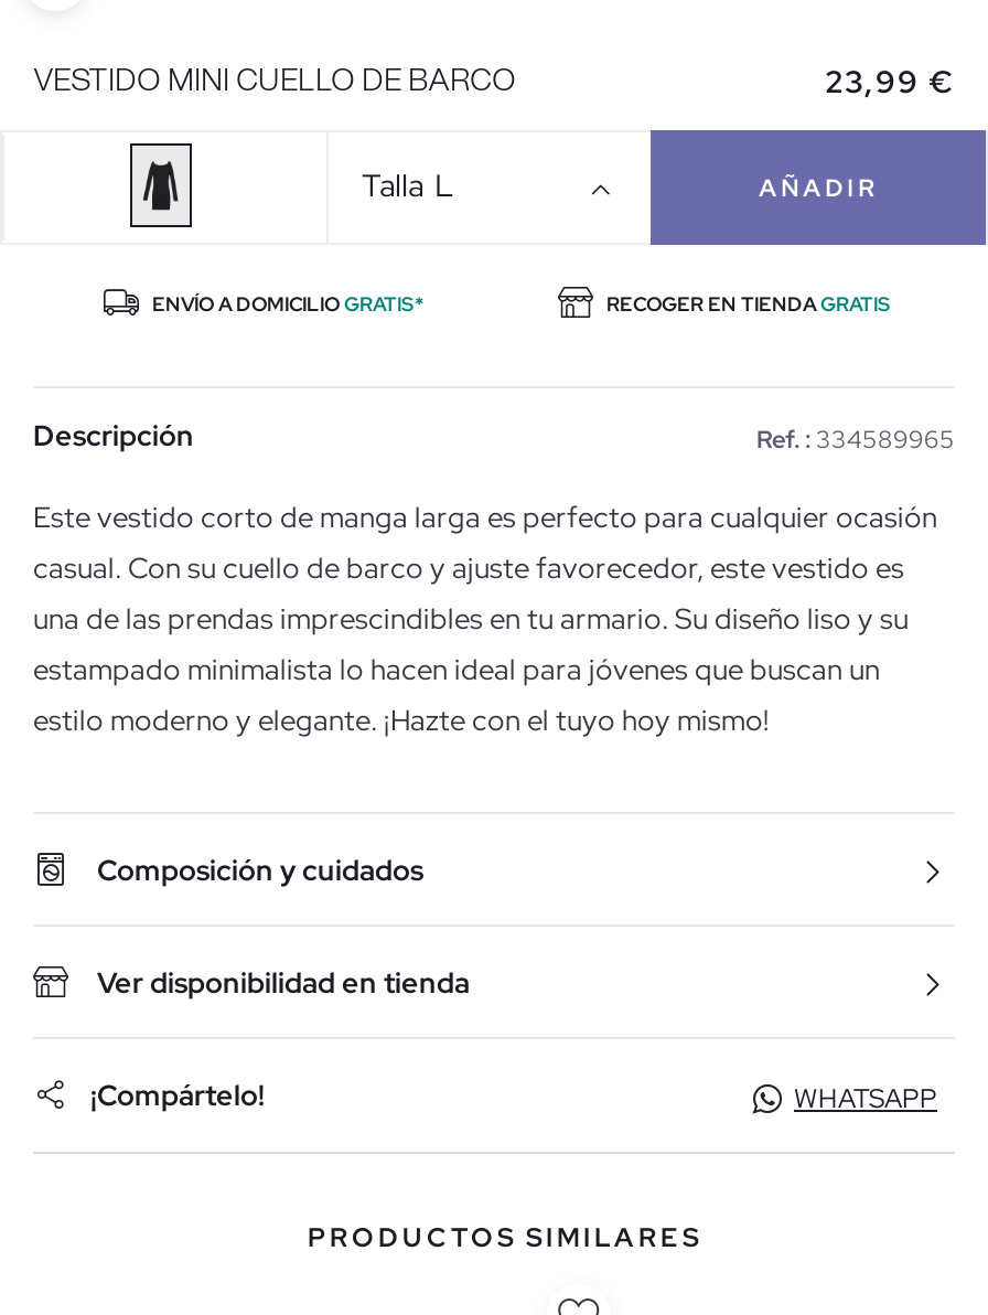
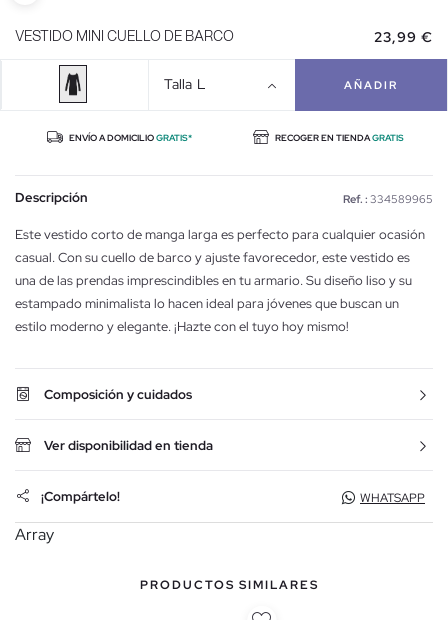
+ Array
